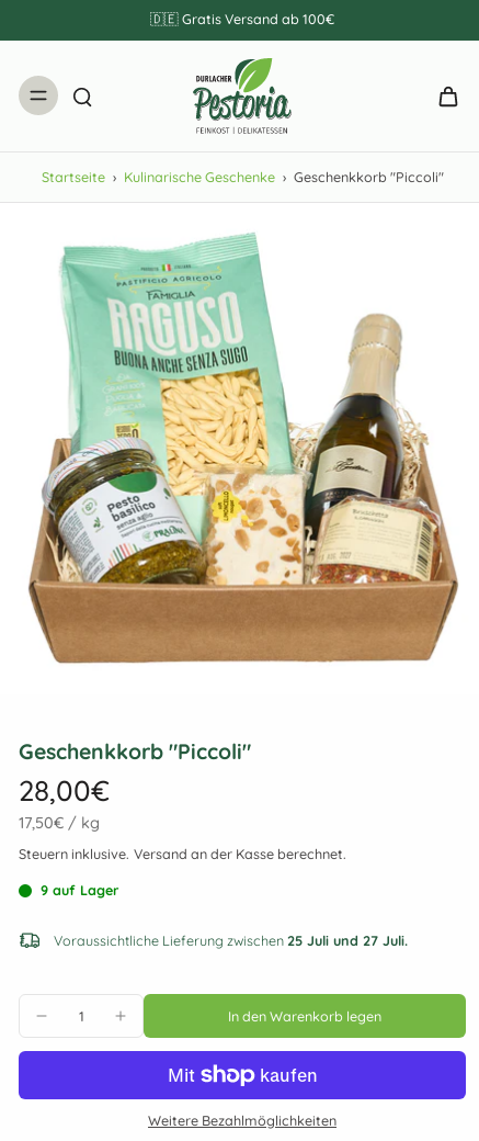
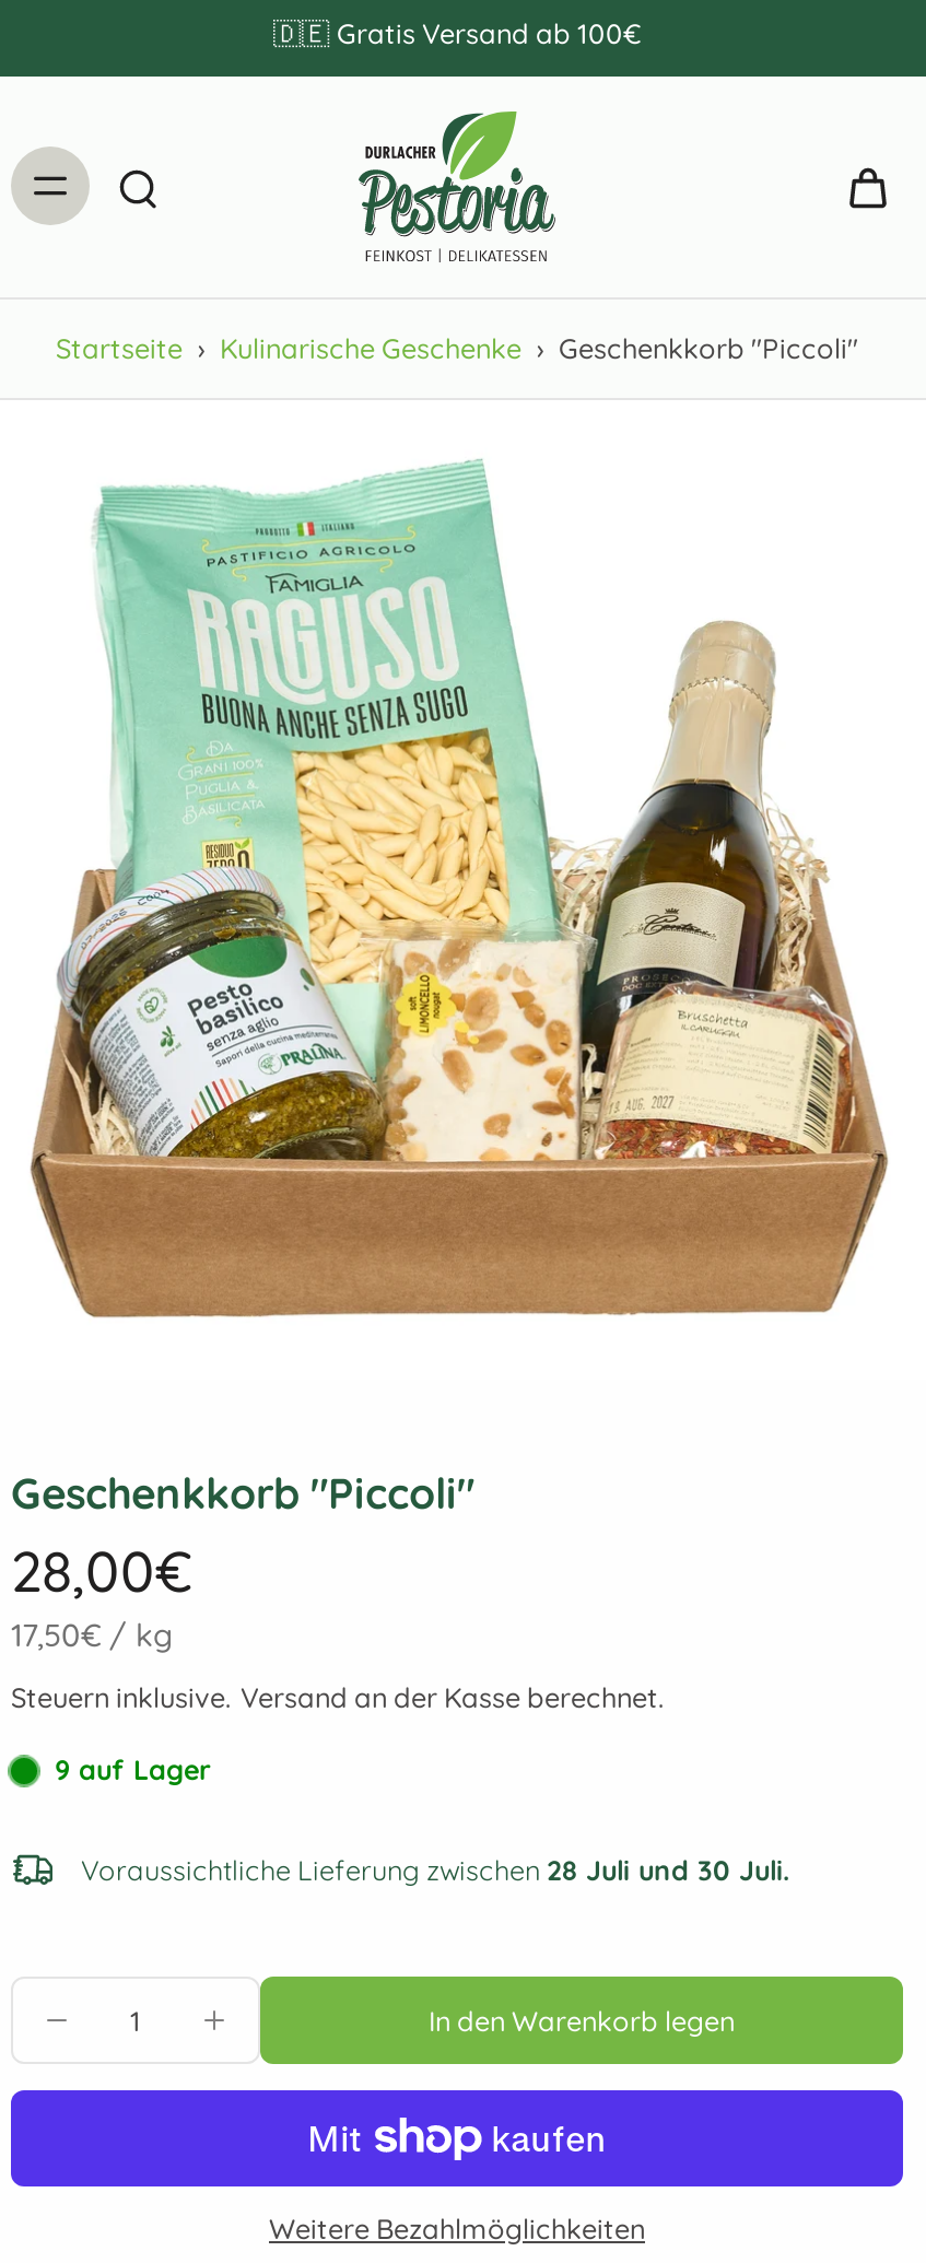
- Voraussichtliche Lieferung zwischen 25 Juli und 27 Juli.
+ Voraussichtliche Lieferung zwischen 28 Juli und 30 Juli.
